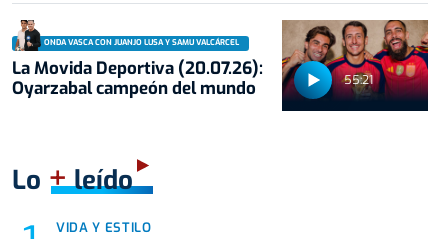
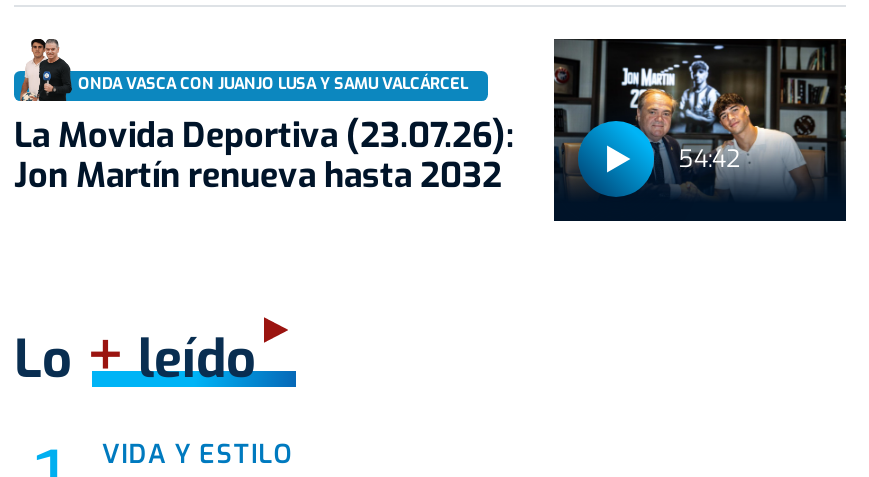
- [image]
- 55:21
+ [image]
+ 54:42

- La Movida Deportiva (20.07.26):
- Oyarzabal campeón del mundo
+ La Movida Deportiva (23.07.26):
+ Jon Martín renueva hasta 2032
